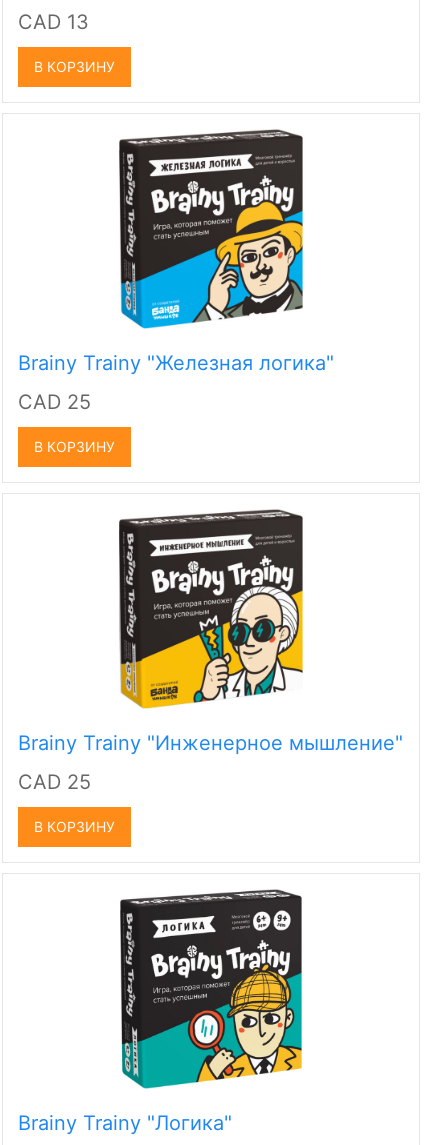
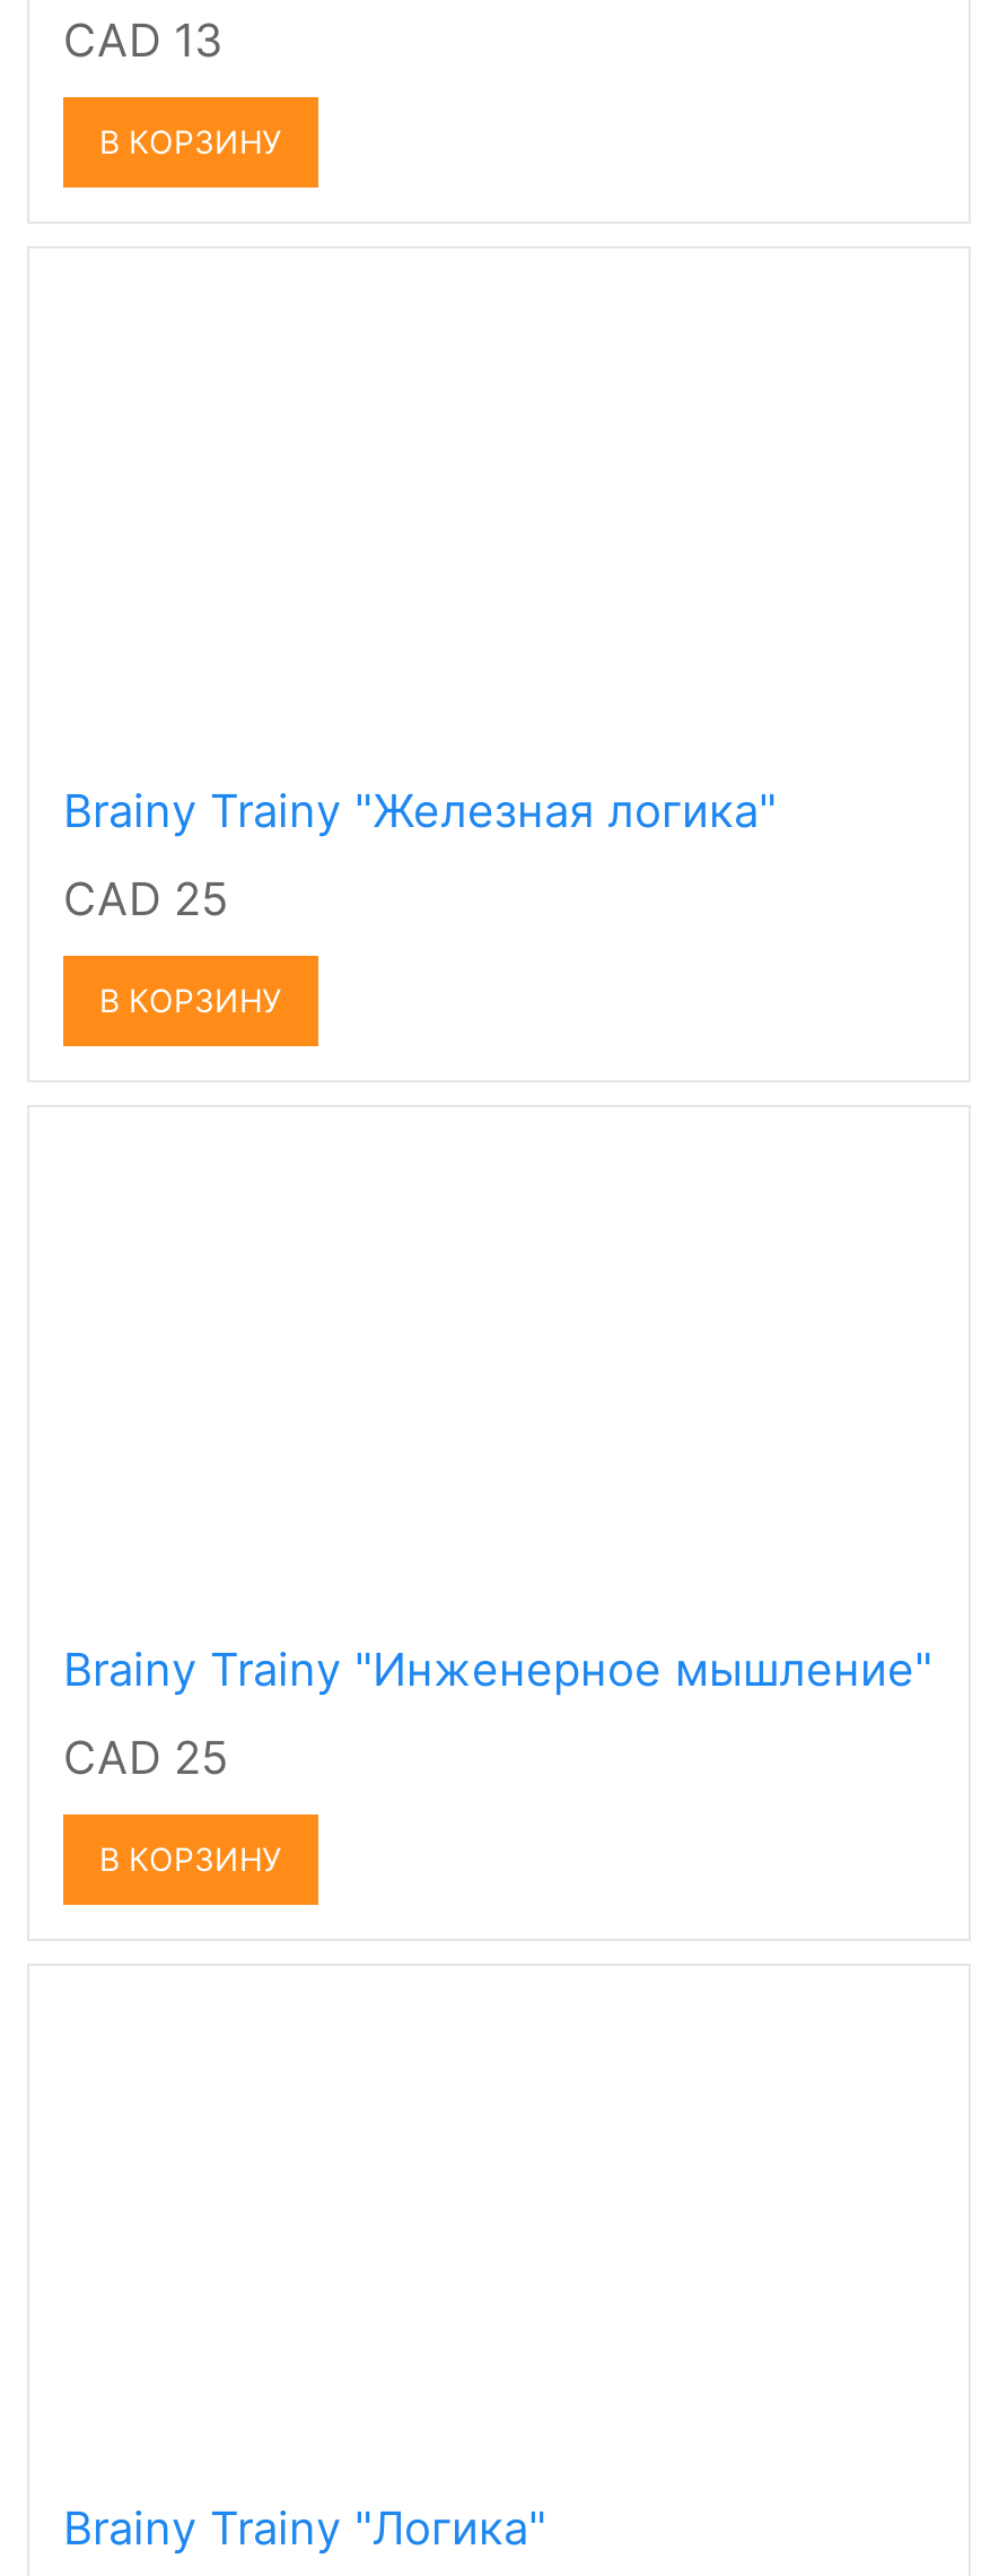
- [image]

- [image]

- [image]
